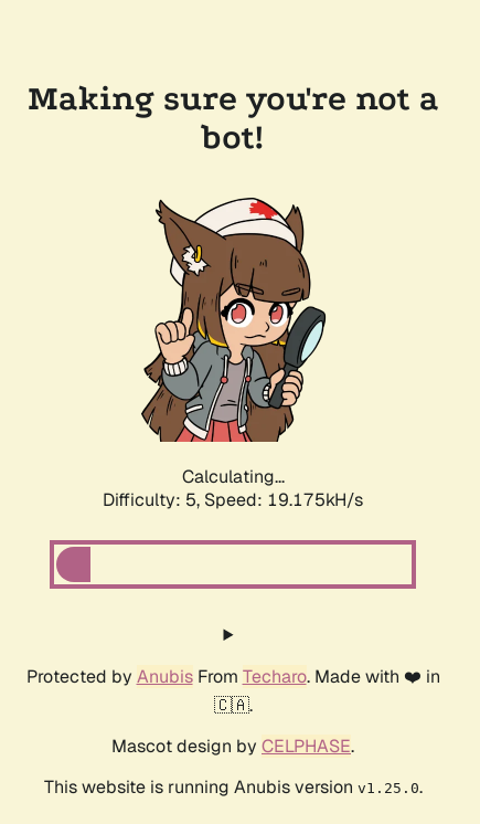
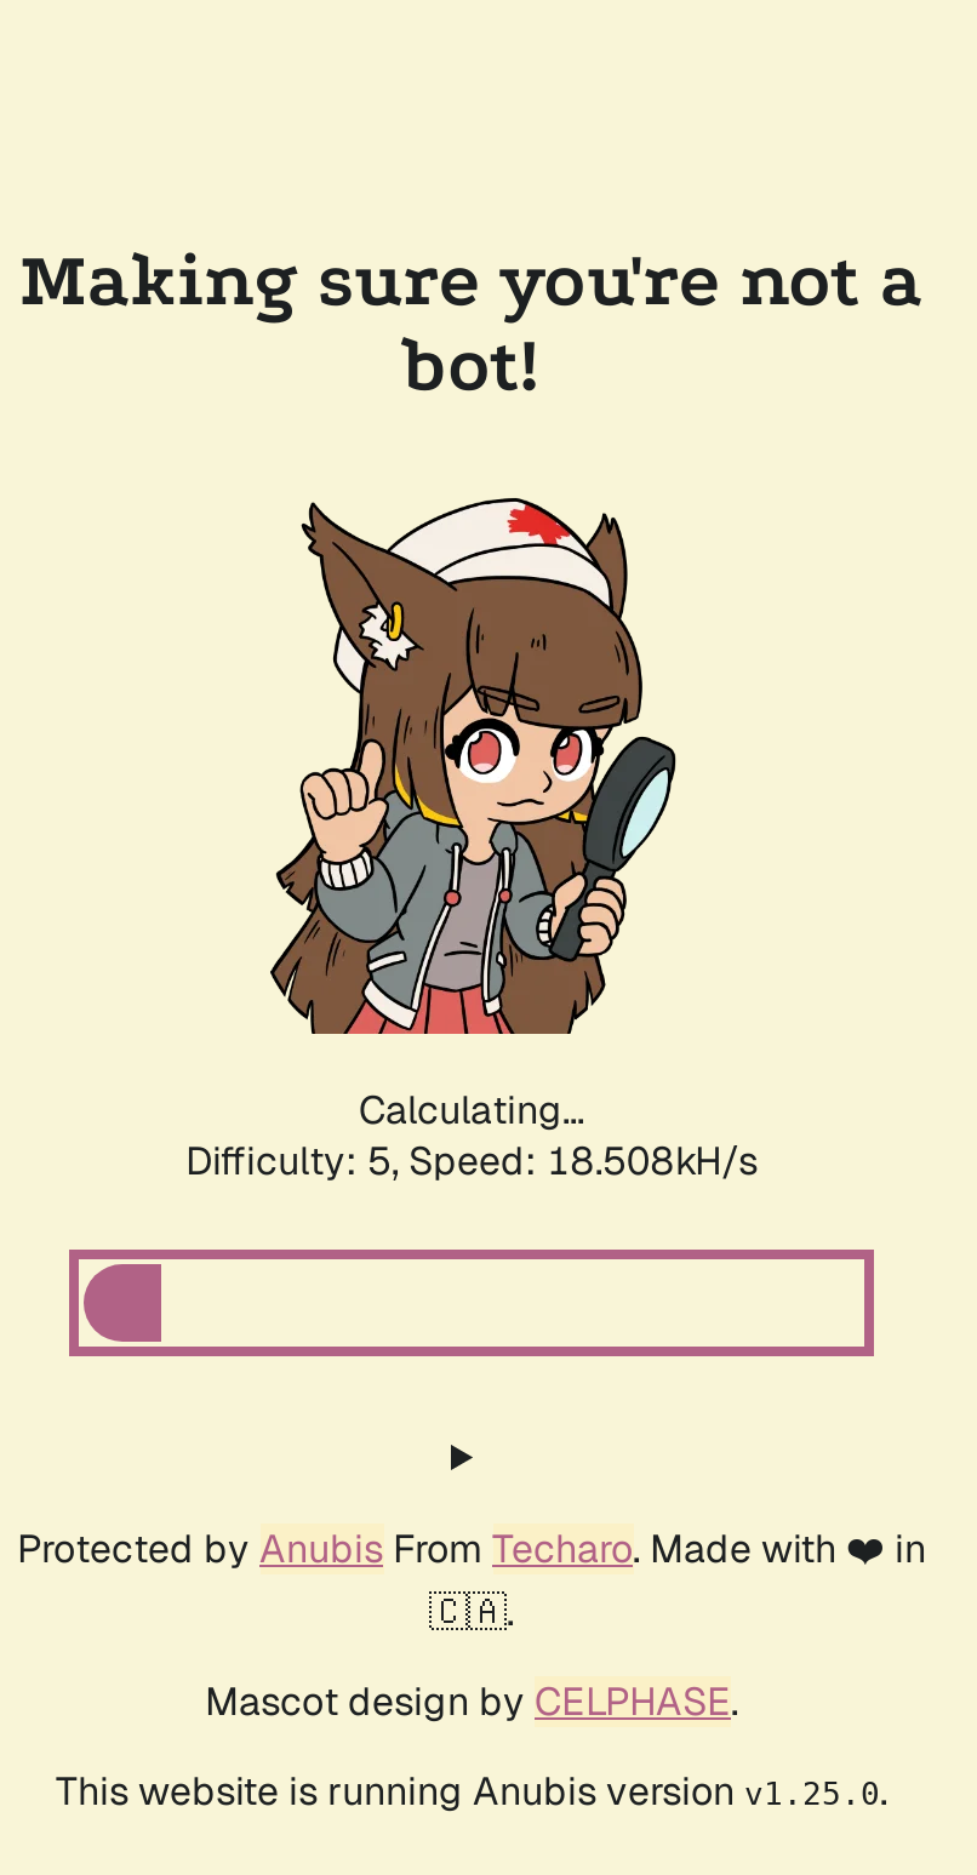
- Difficulty: 5, Speed: 19.175kH/s
+ Difficulty: 5, Speed: 18.508kH/s
